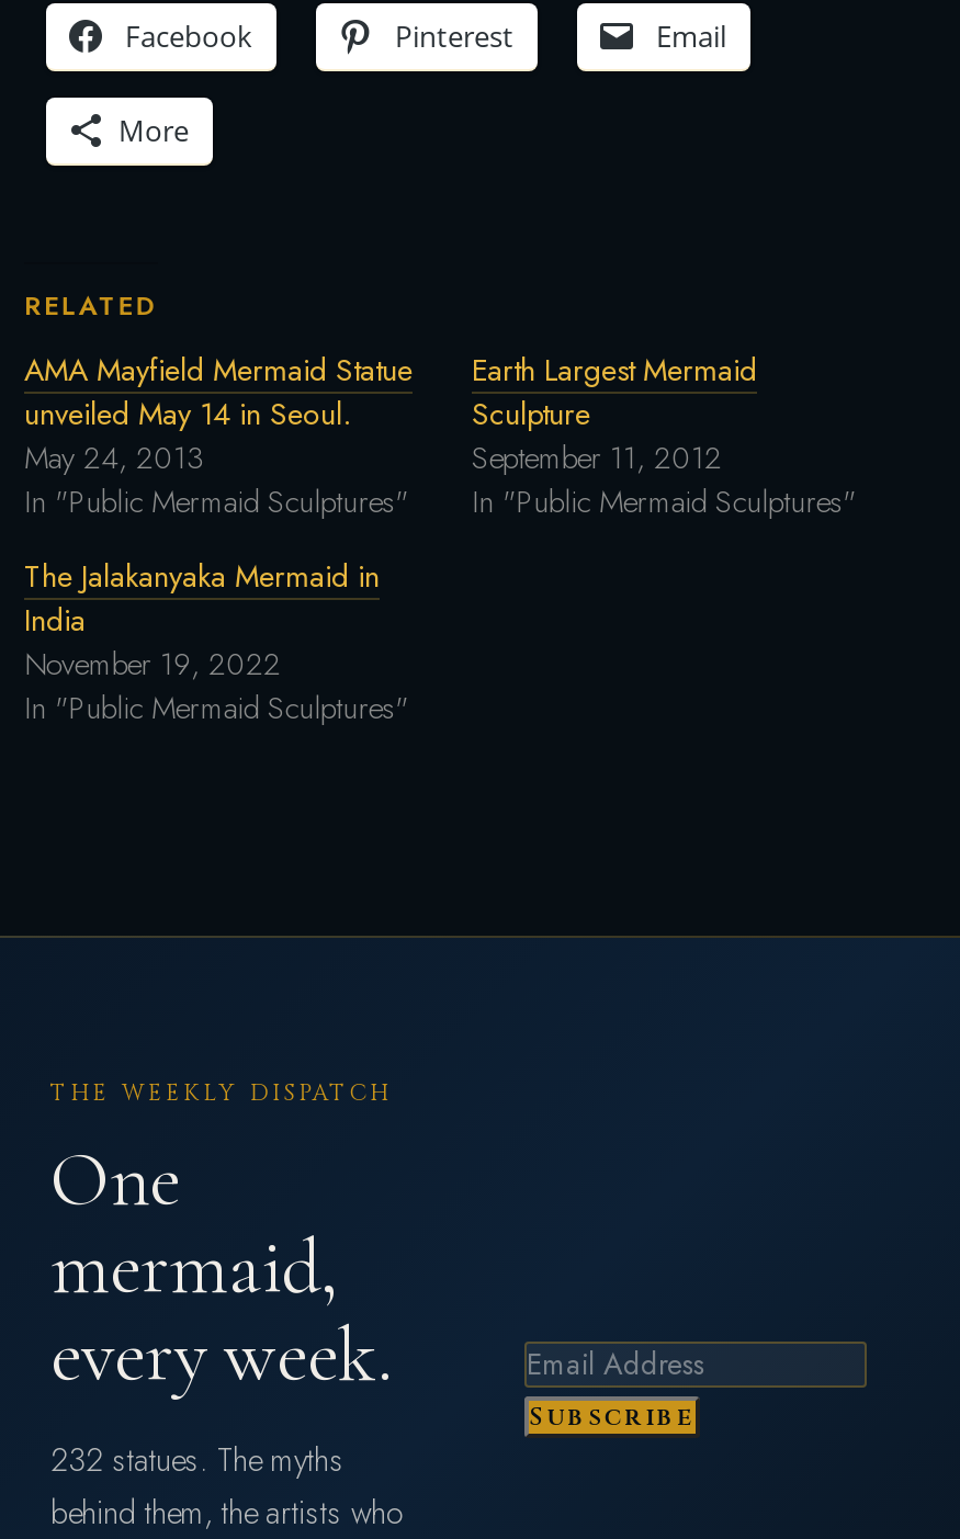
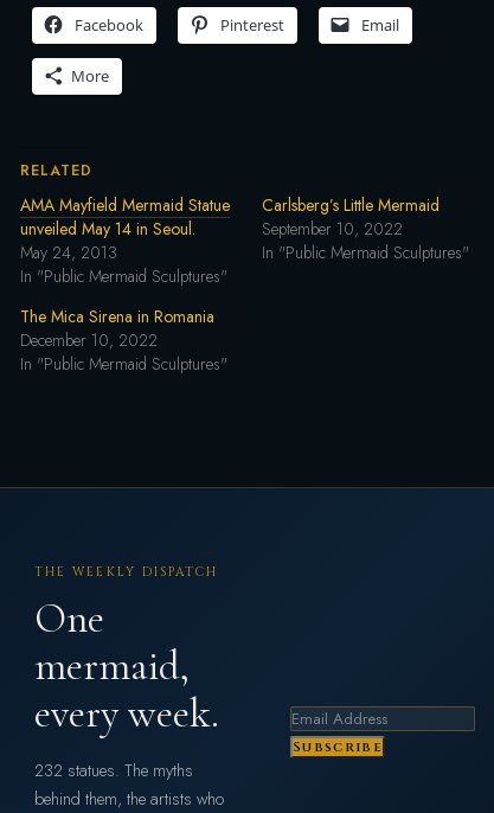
- Earth Largest Mermaid
- Sculpture
- September 11, 2012
+ Carlsberg’s Little Mermaid
+ September 10, 2022

- The Jalakanyaka Mermaid in
- India
- November 19, 2022
+ The Mica Sirena in Romania
+ December 10, 2022
